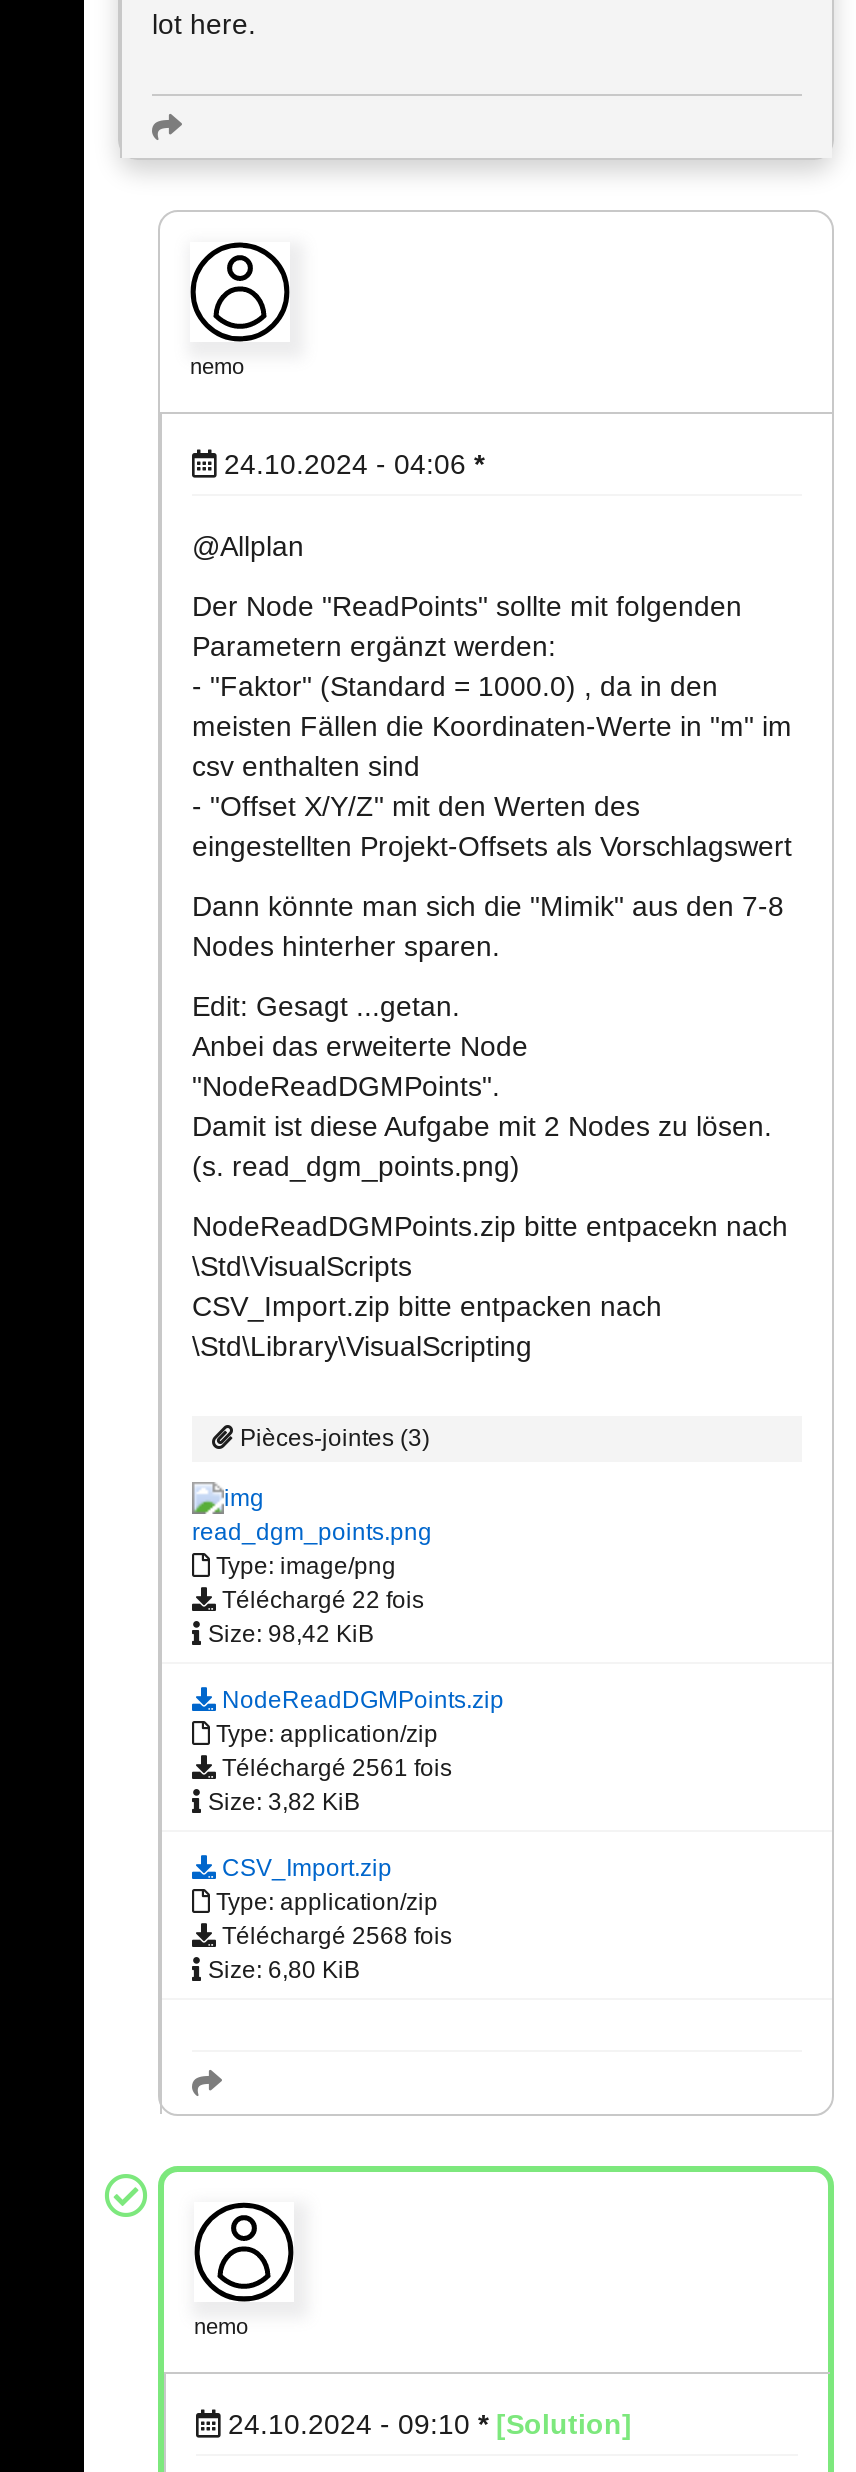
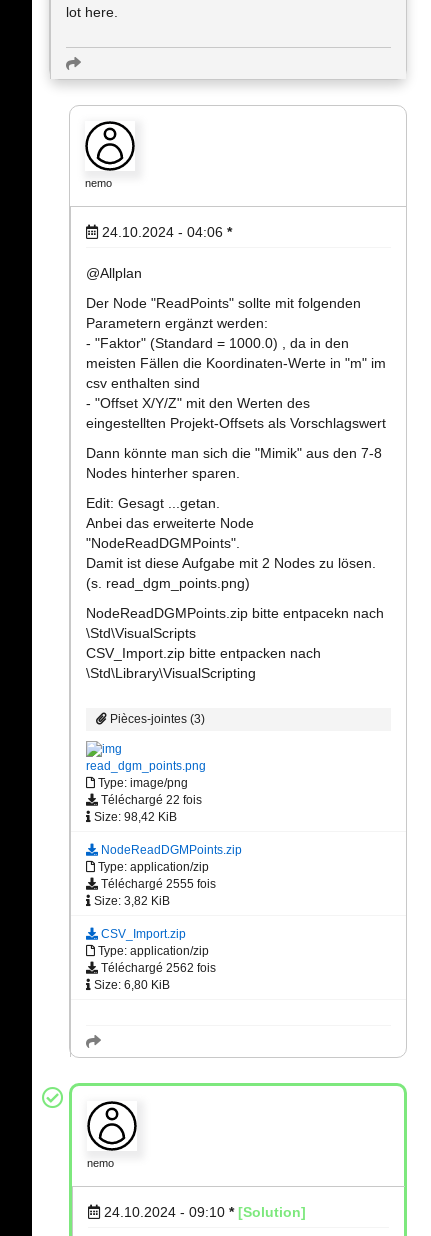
- Téléchargé 2561 fois
+ Téléchargé 2555 fois

- Téléchargé 2568 fois
+ Téléchargé 2562 fois
